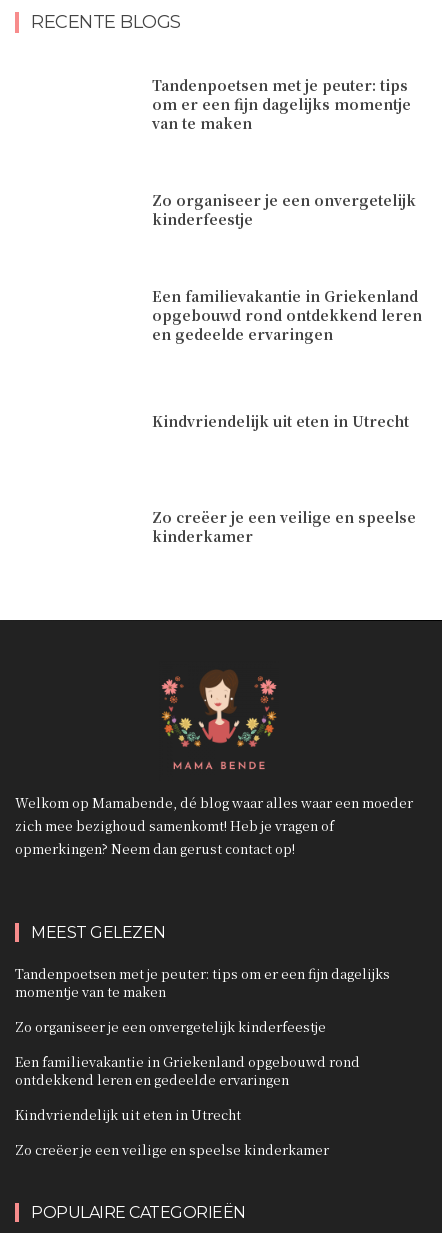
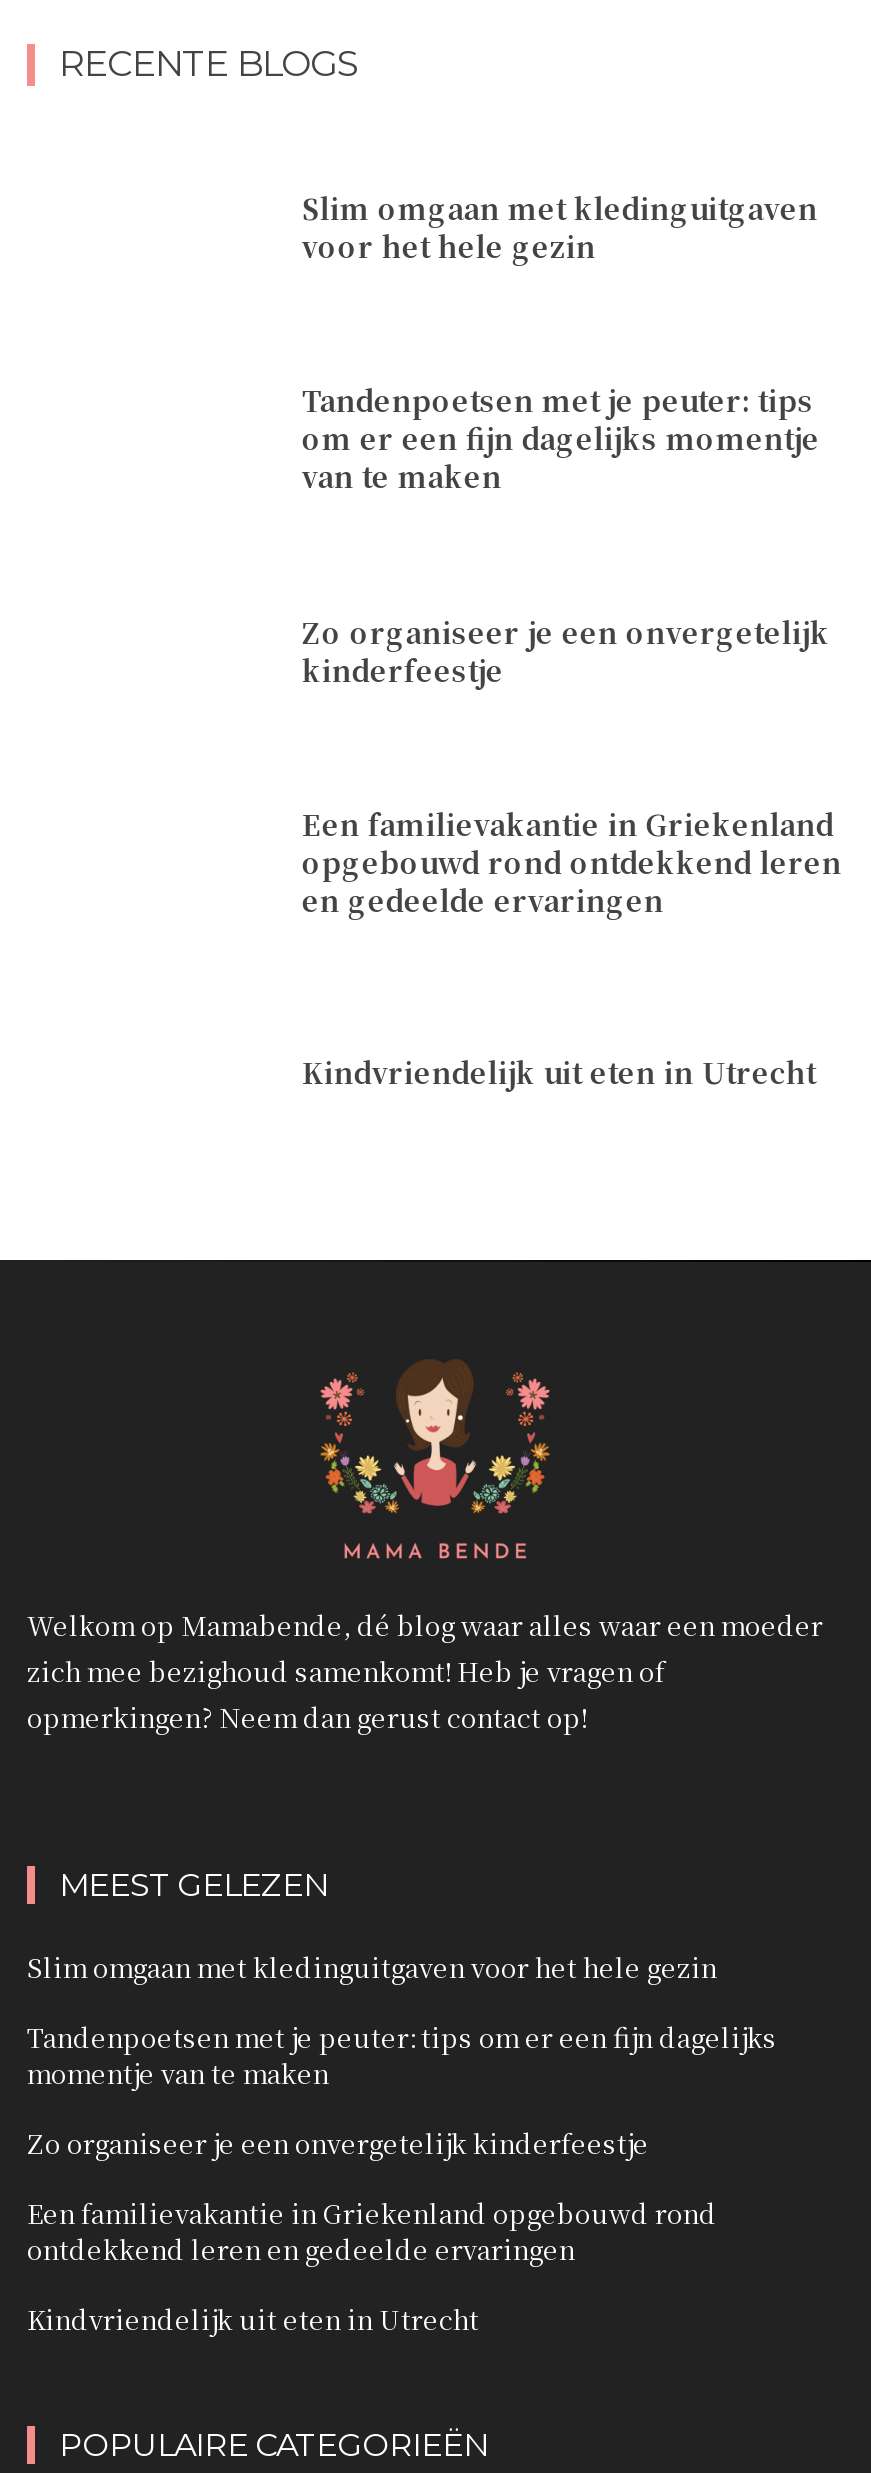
+ Slim omgaan met kledinguitgaven
+ voor het hele gezin

moved down: Tandenpoetsen met je peuter: tips | om er een fijn dagelijks momentje | van te maken | ... | en gedeelde ervaringen | Kindvriendelijk uit eten in Utrecht

- Zo creëer je een veilige en speelse
- kinderkamer

+ Slim omgaan met kledinguitgaven voor het hele gezin

moved down: Tandenpoetsen met je peuter: tips om er een fijn dagelijks | momentje van te maken | Zo organiseer je een onvergetelijk kinderfeestje | Een familievakantie in Griekenland opgebouwd rond | ontdekkend leren en gedeelde ervaringen | Kindvriendelijk uit eten in Utrecht

- Zo creëer je een veilige en speelse kinderkamer
